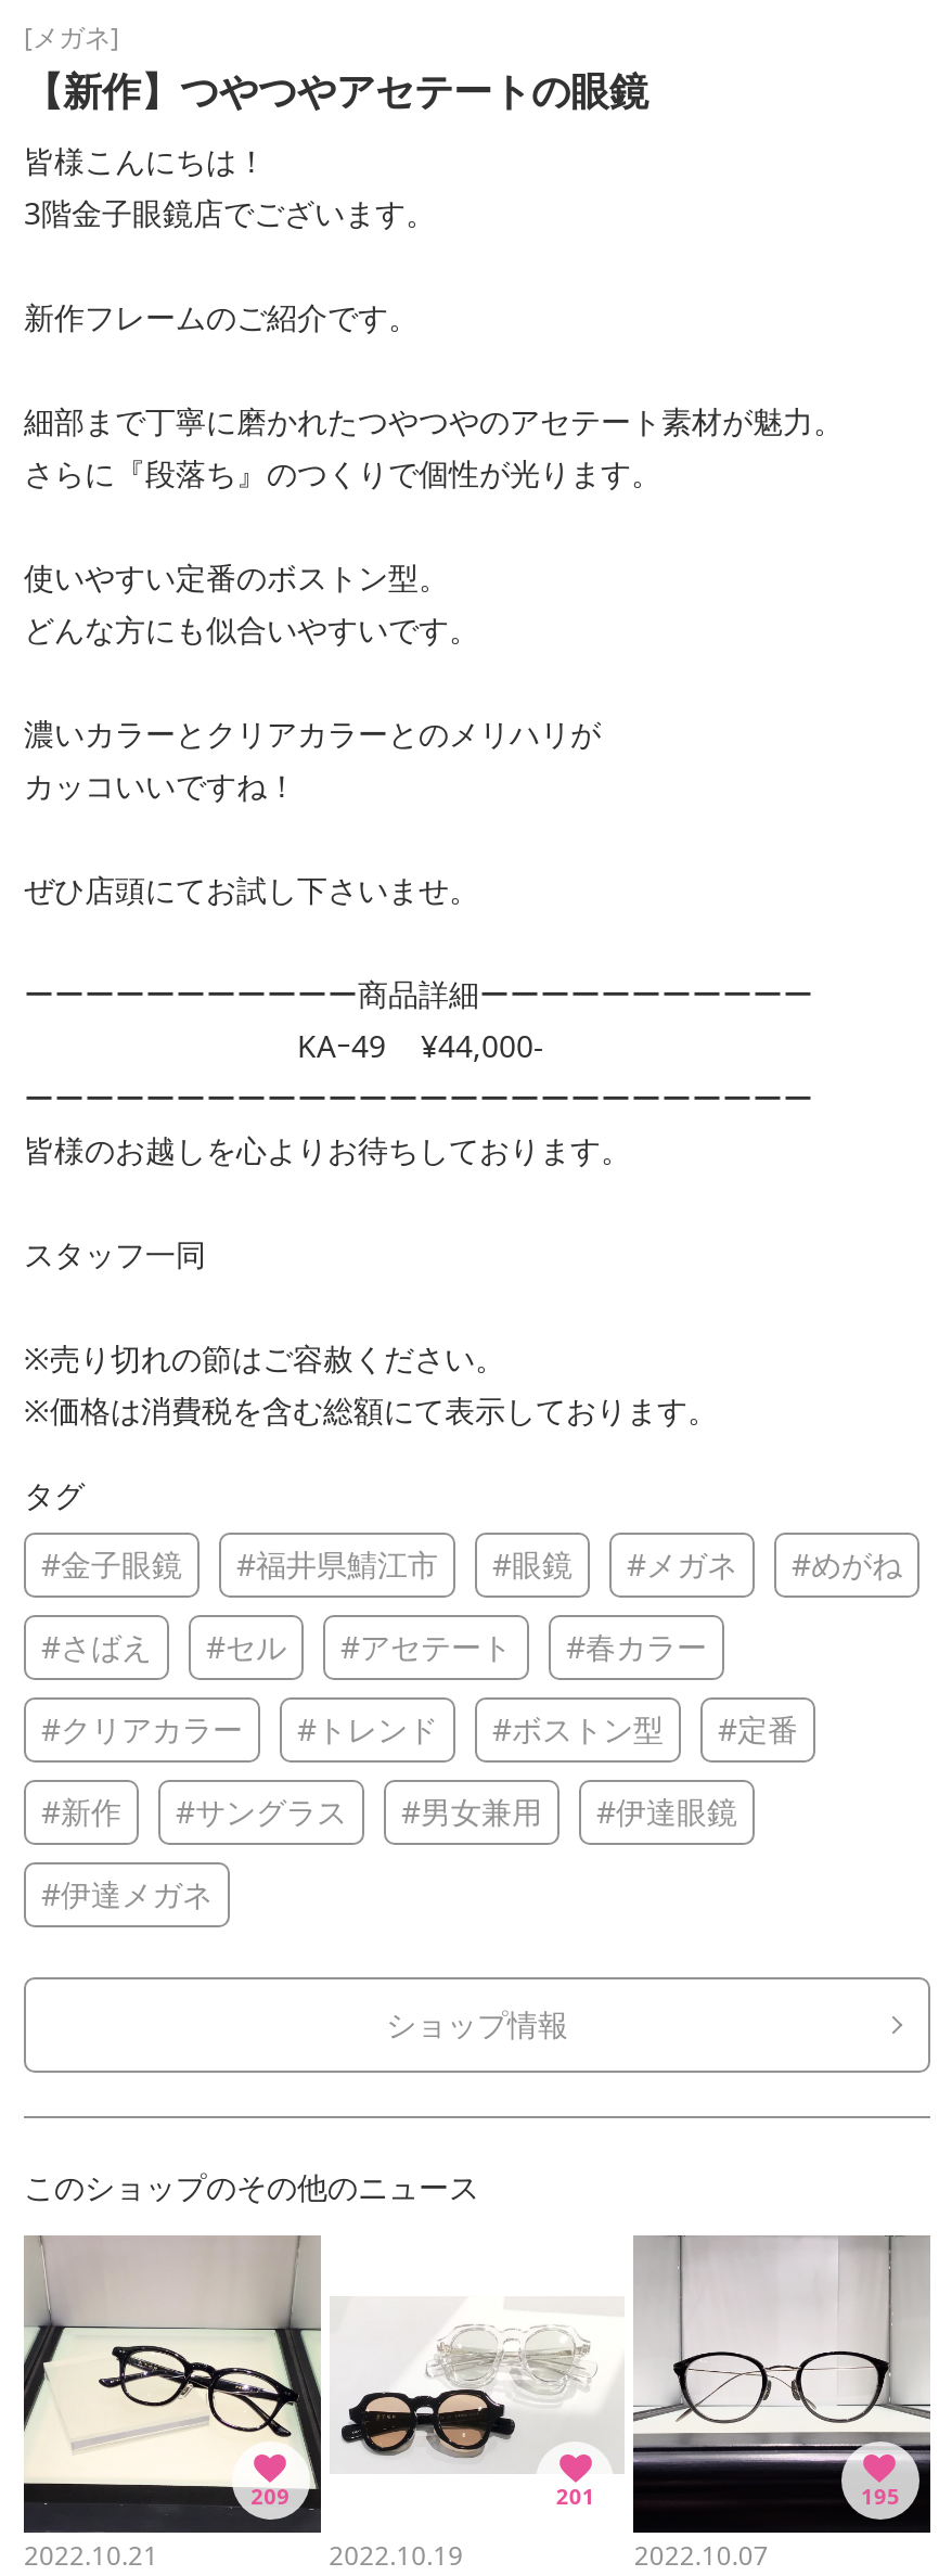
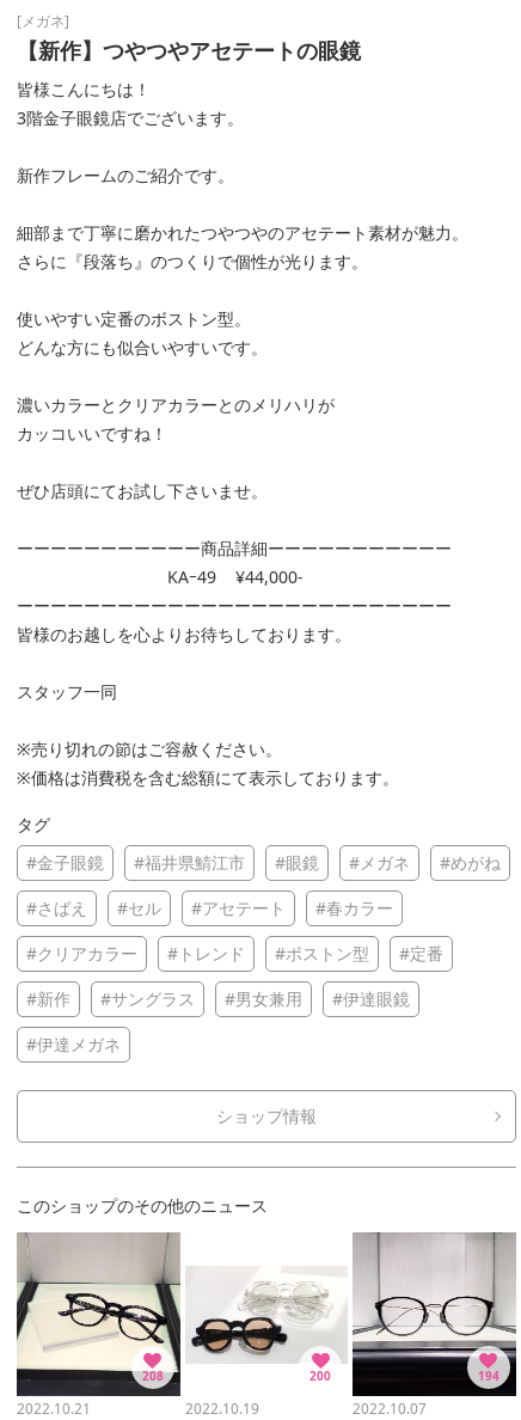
- 209
+ 208

- 201
+ 200

- 195
+ 194
